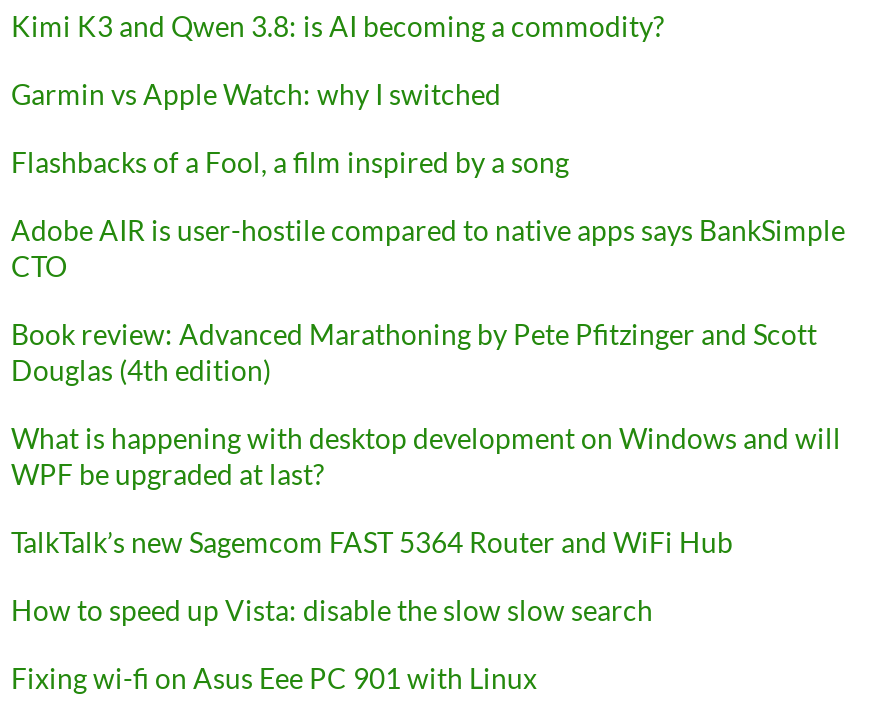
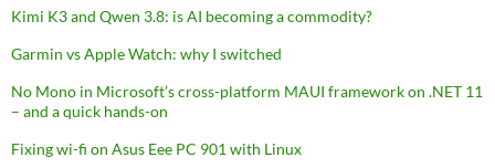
- Flashbacks of a Fool, a film inspired by a song
- Adobe AIR is user-hostile compared to native apps says BankSimple
- CTO
- Book review: Advanced Marathoning by Pete Pfitzinger and Scott
- Douglas (4th edition)
- What is happening with desktop development on Windows and will
- WPF be upgraded at last?
- TalkTalk’s new Sagemcom FAST 5364 Router and WiFi Hub
- How to speed up Vista: disable the slow slow search
+ No Mono in Microsoft’s cross-platform MAUI framework on .NET 11
+ – and a quick hands-on
